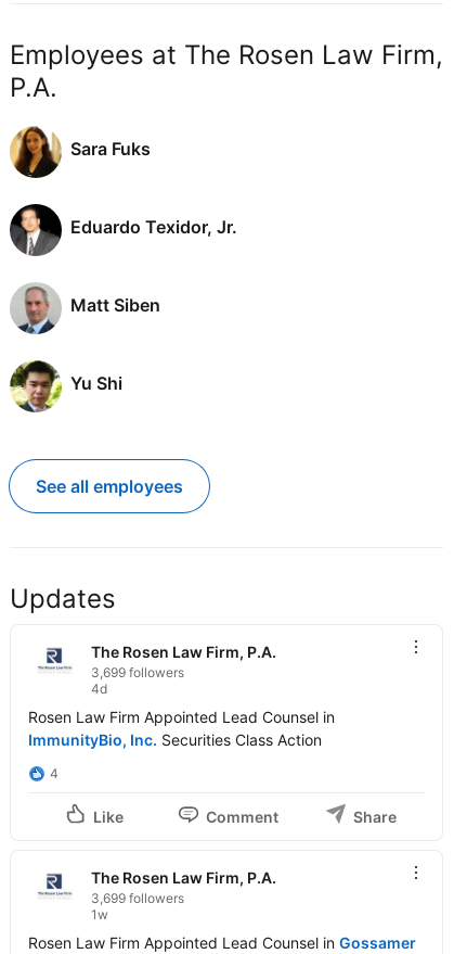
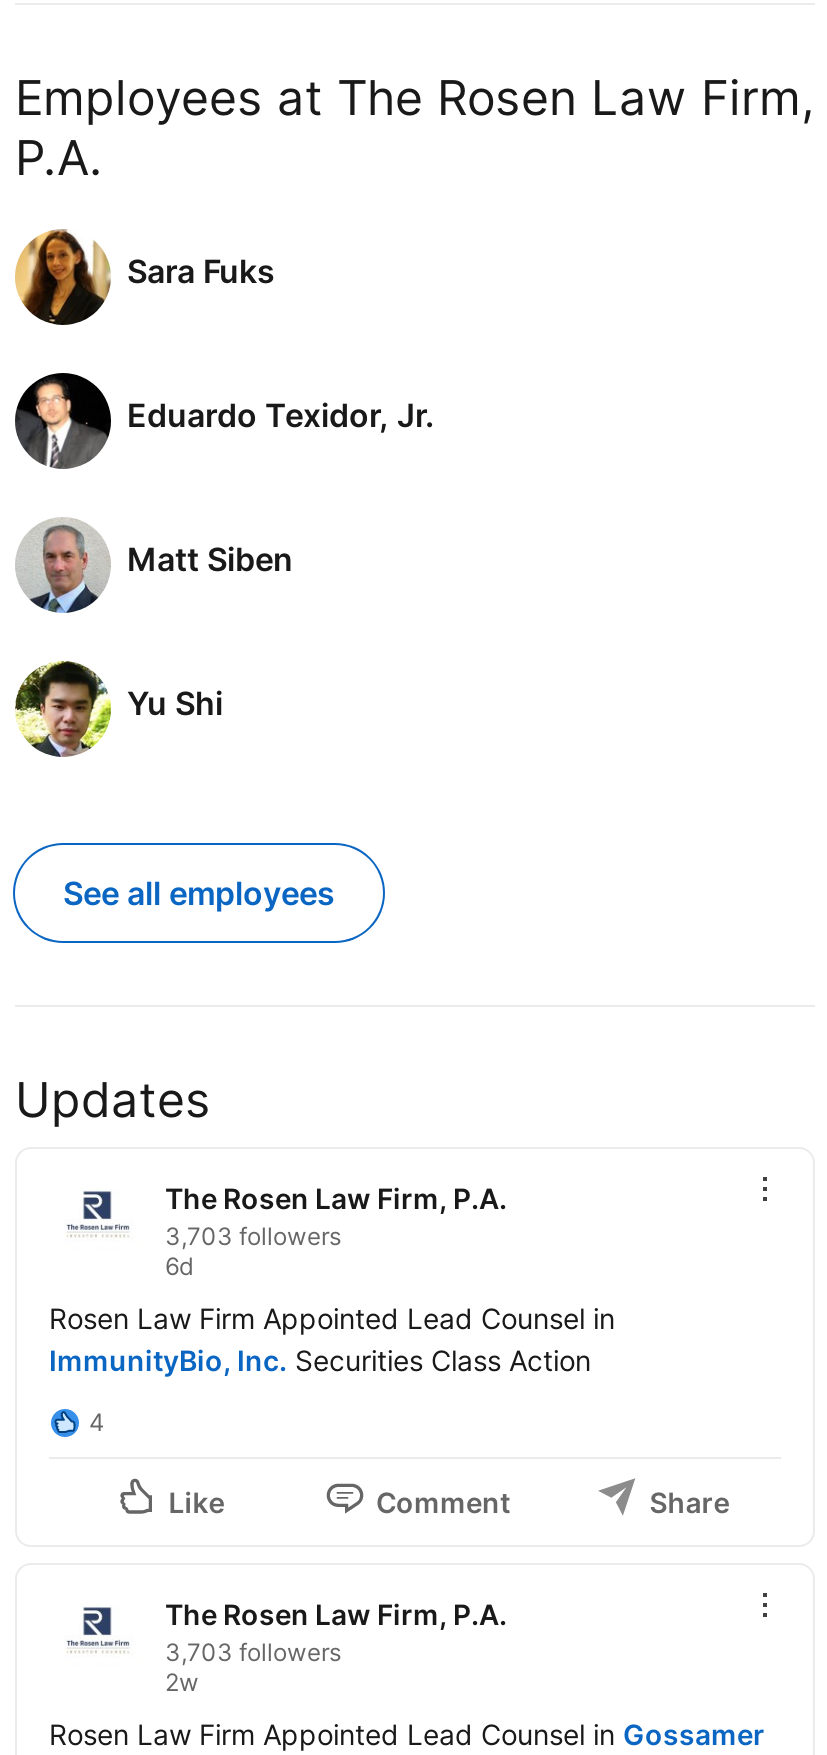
- 3,699 followers
- 4d
+ 3,703 followers
+ 6d

- 3,699 followers
- 1w
+ 3,703 followers
+ 2w
